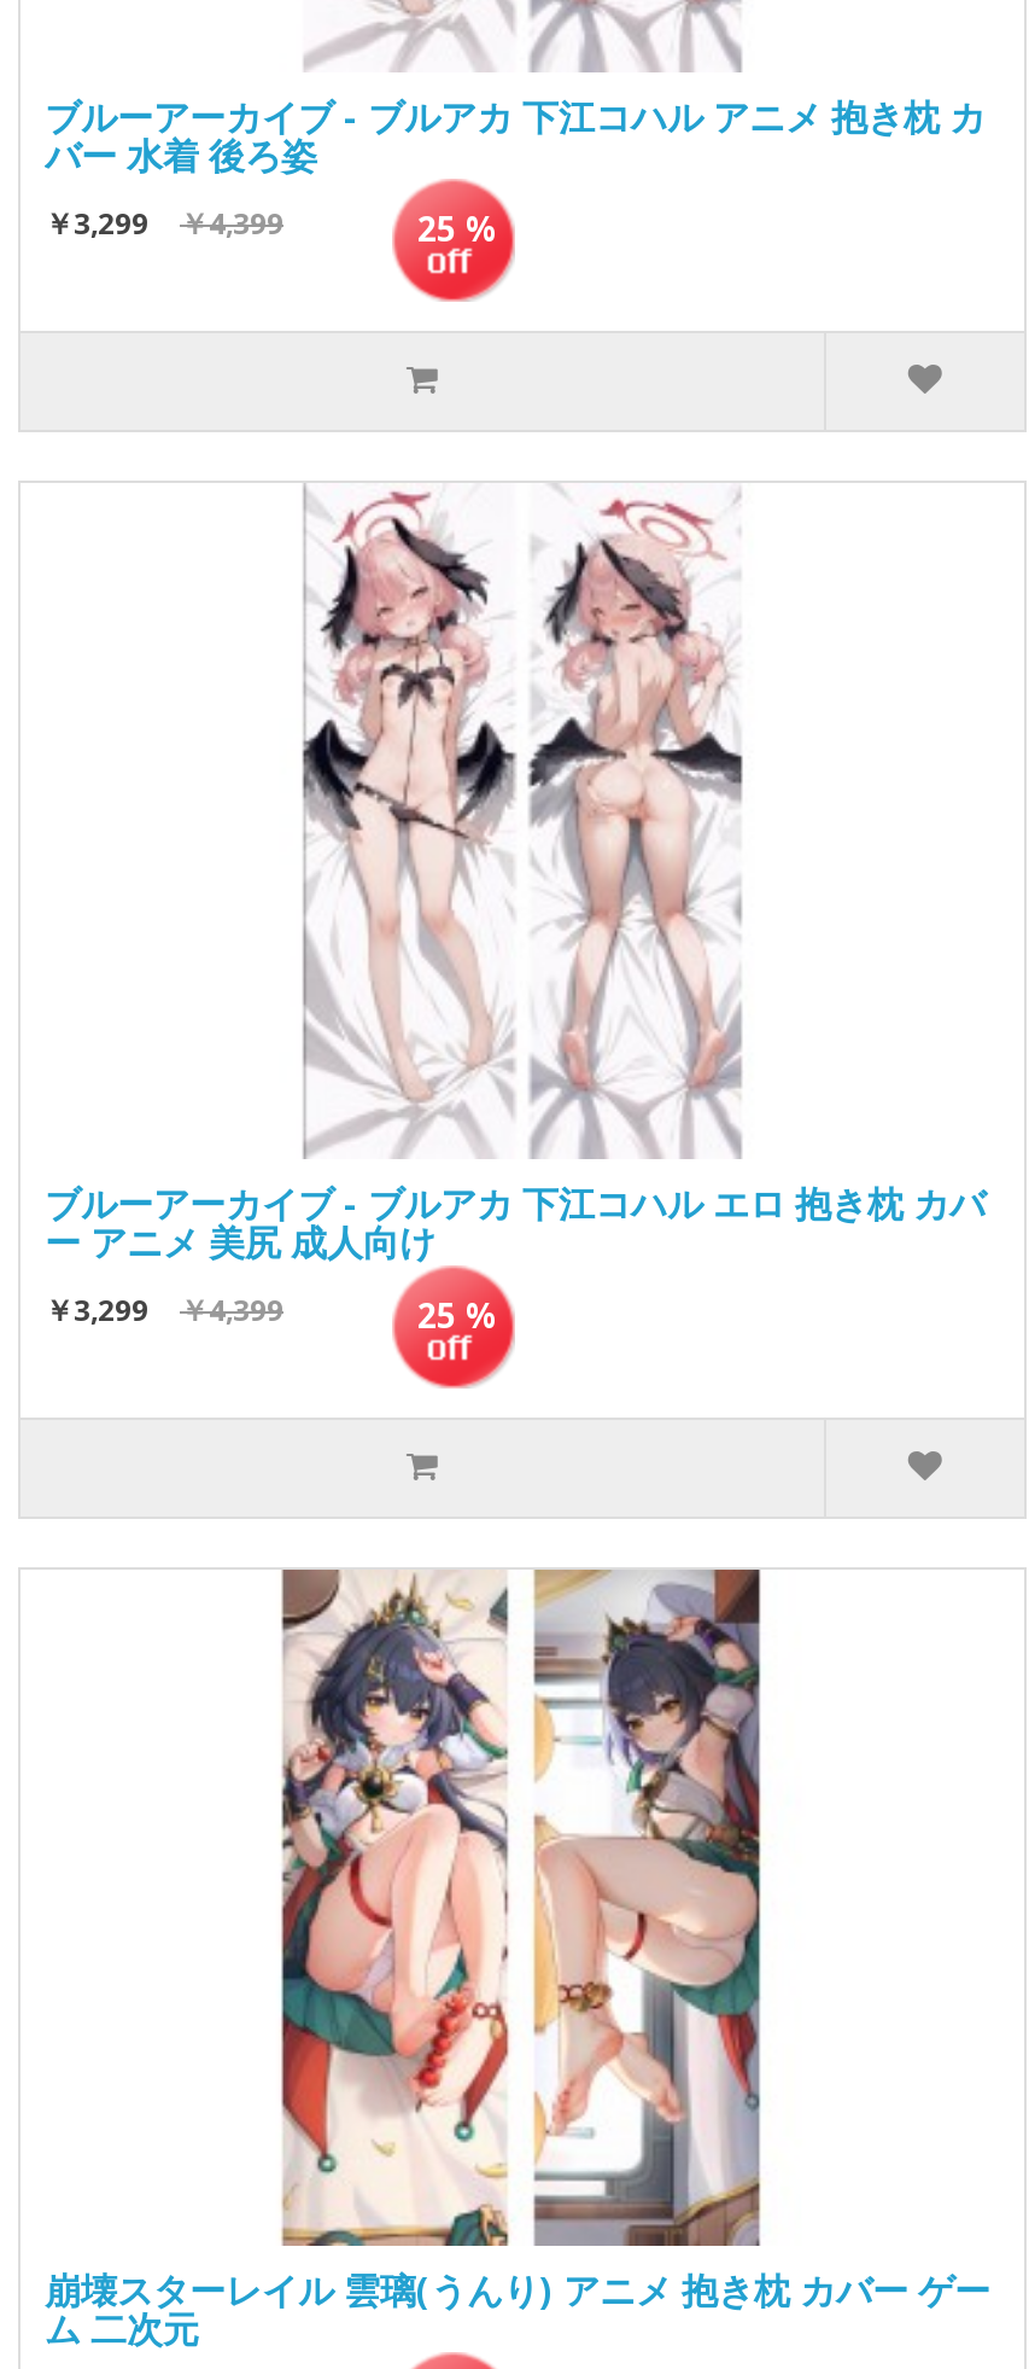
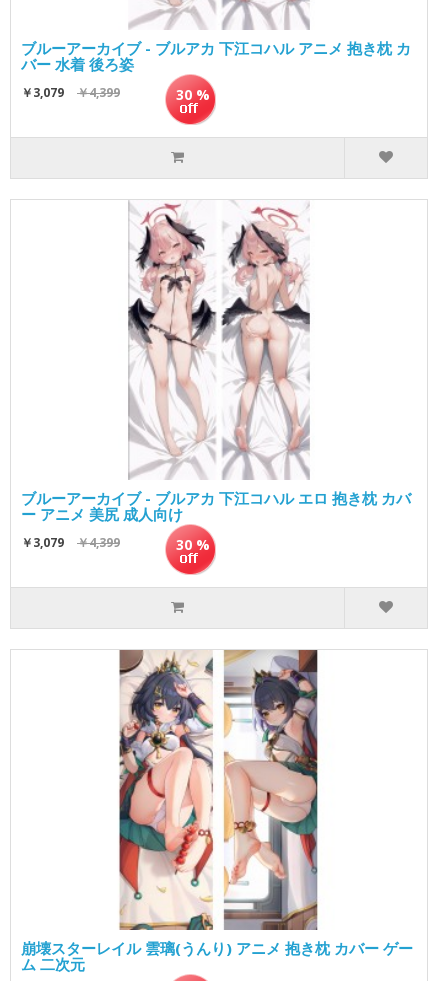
- ￥3,299 ￥4,399
+ ￥3,079 ￥4,399

- 25 %
+ 30 %

- ￥3,299 ￥4,399
+ ￥3,079 ￥4,399

- 25 %
+ 30 %
